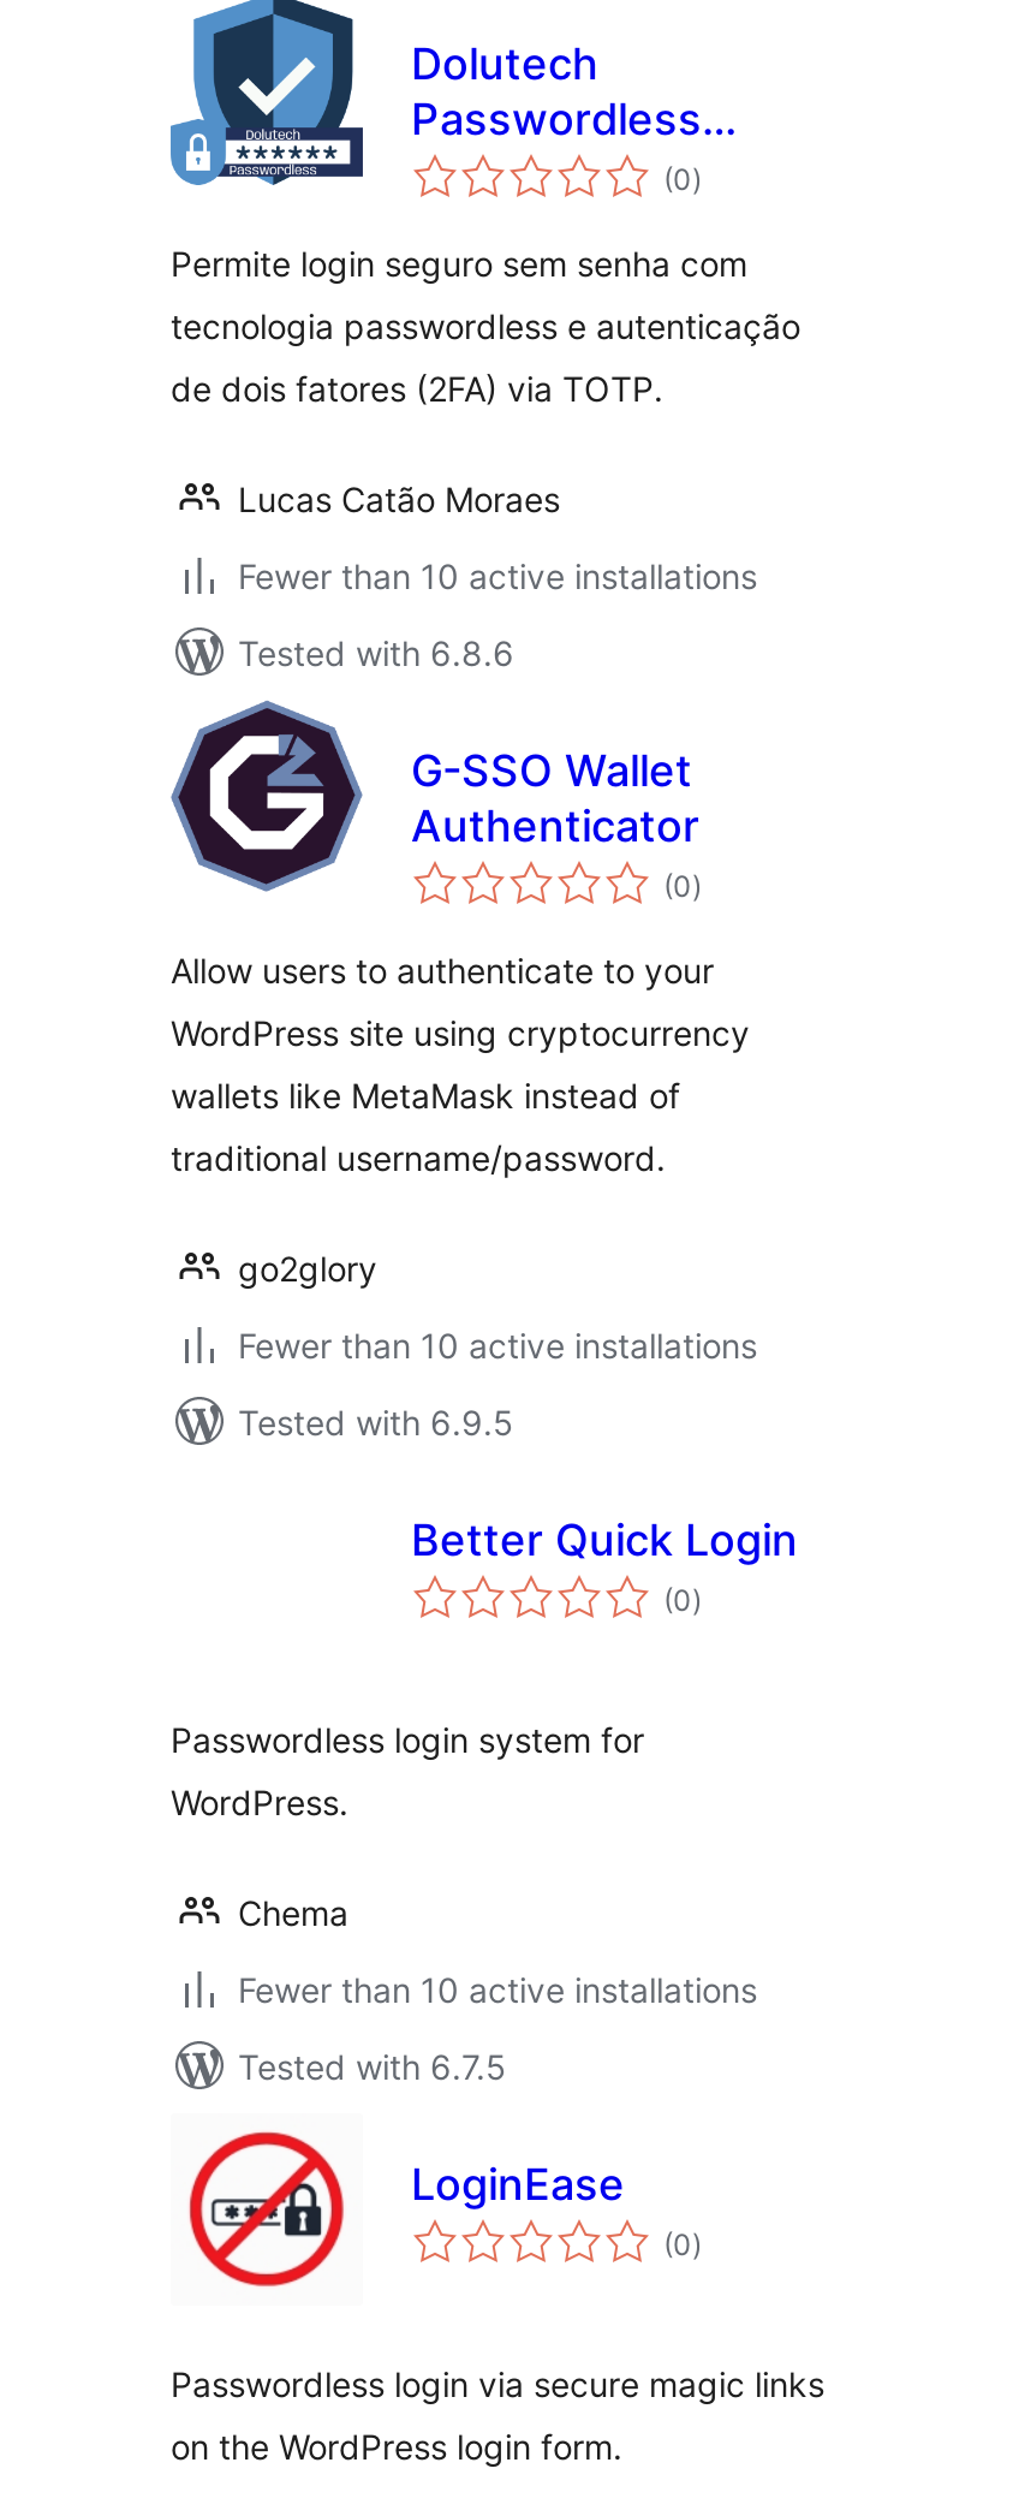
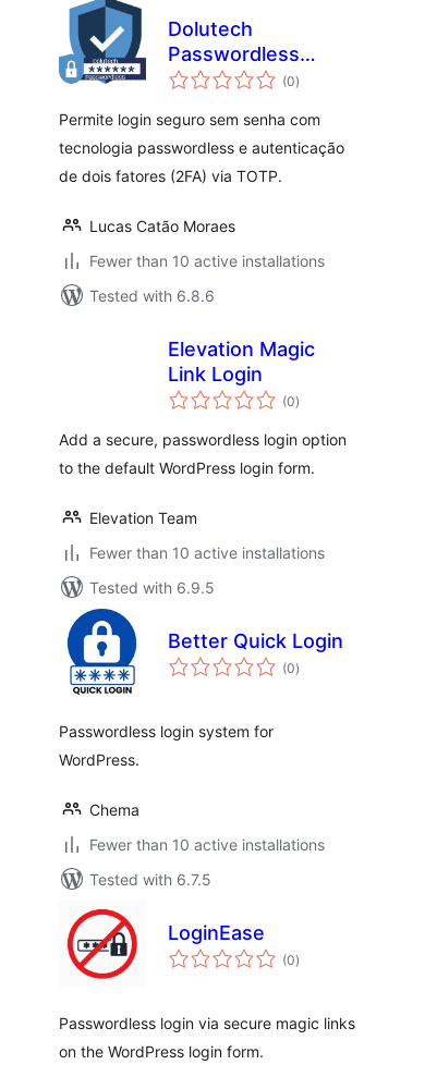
- [image]

- G-SSO Wallet
- Authenticator
+ Elevation Magic
+ Link Login

- Allow users to authenticate to your
- WordPress site using cryptocurrency
- wallets like MetaMask instead of
- traditional username/password.
- go2glory
+ Add a secure, passwordless login option
+ to the default WordPress login form.
+ Elevation Team

+ [image]
